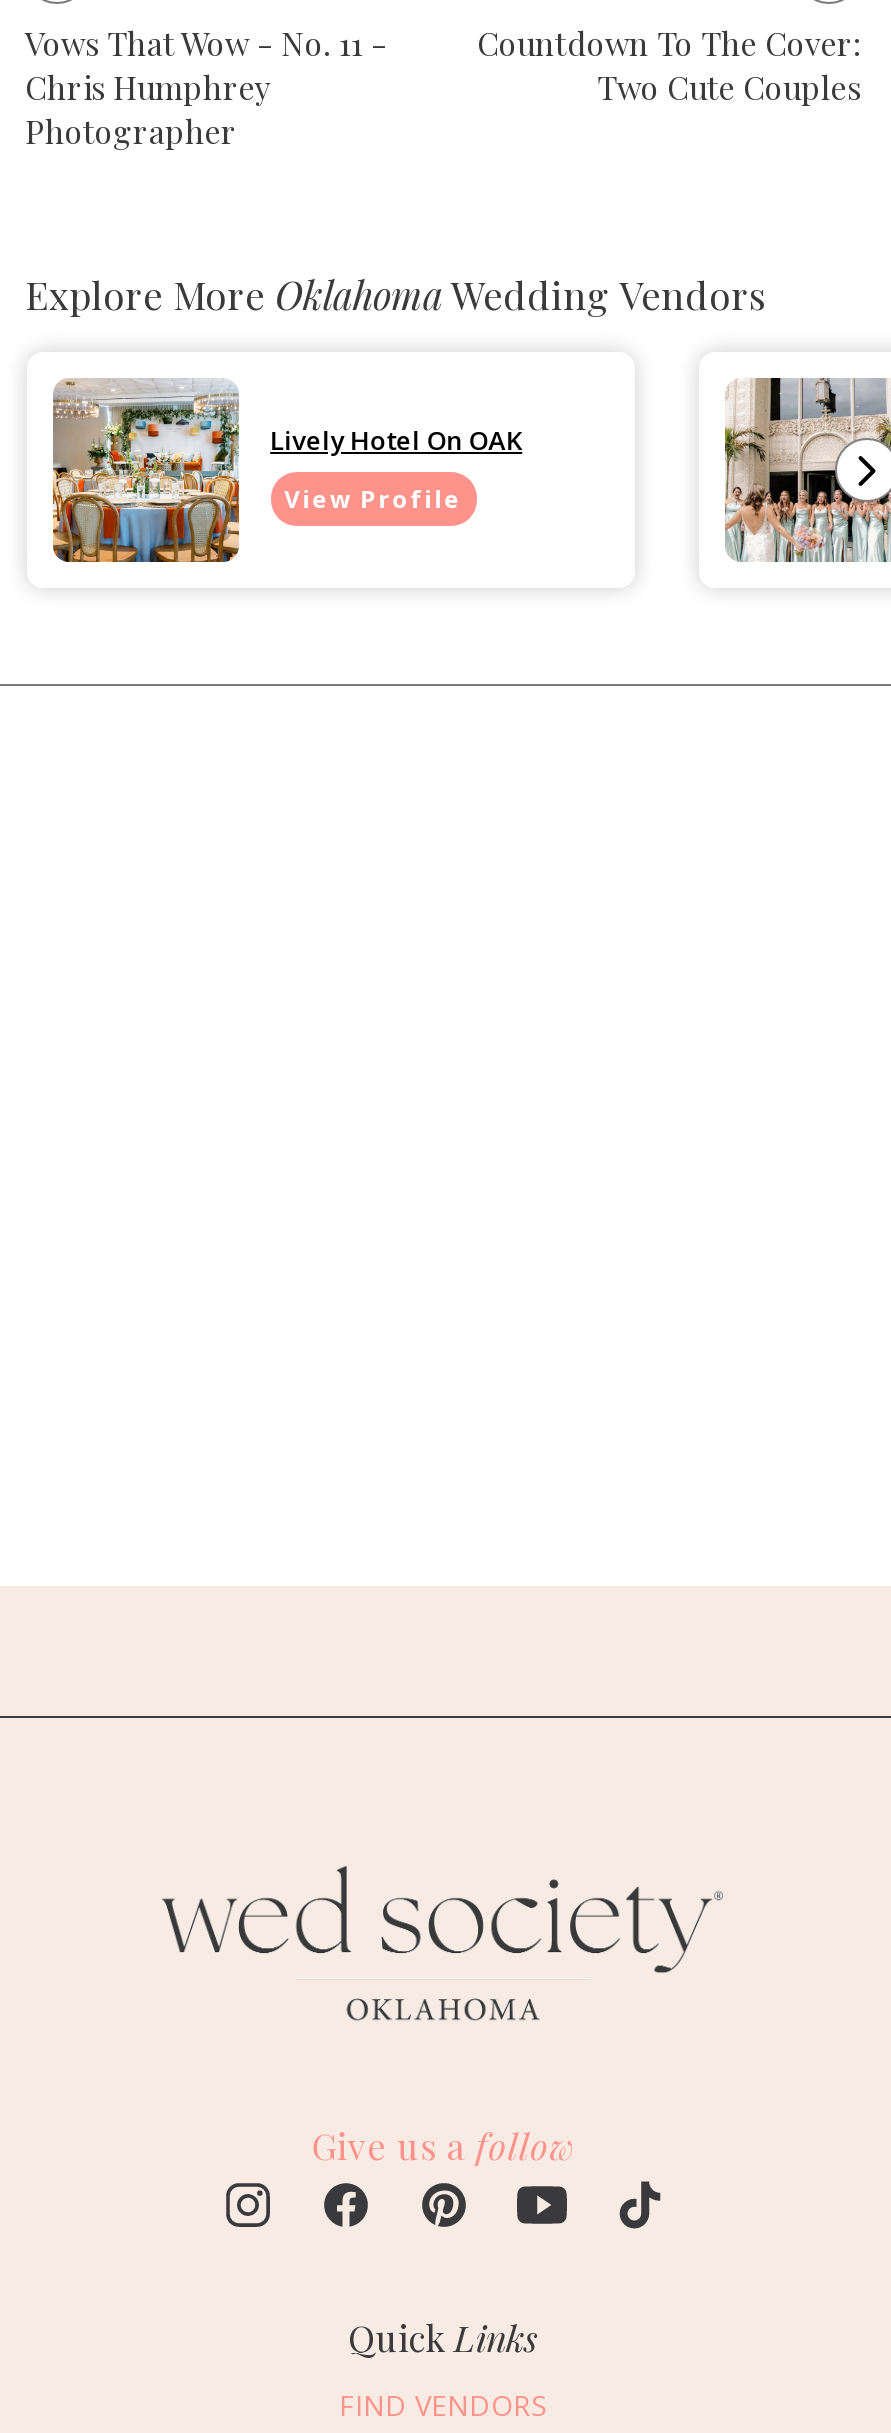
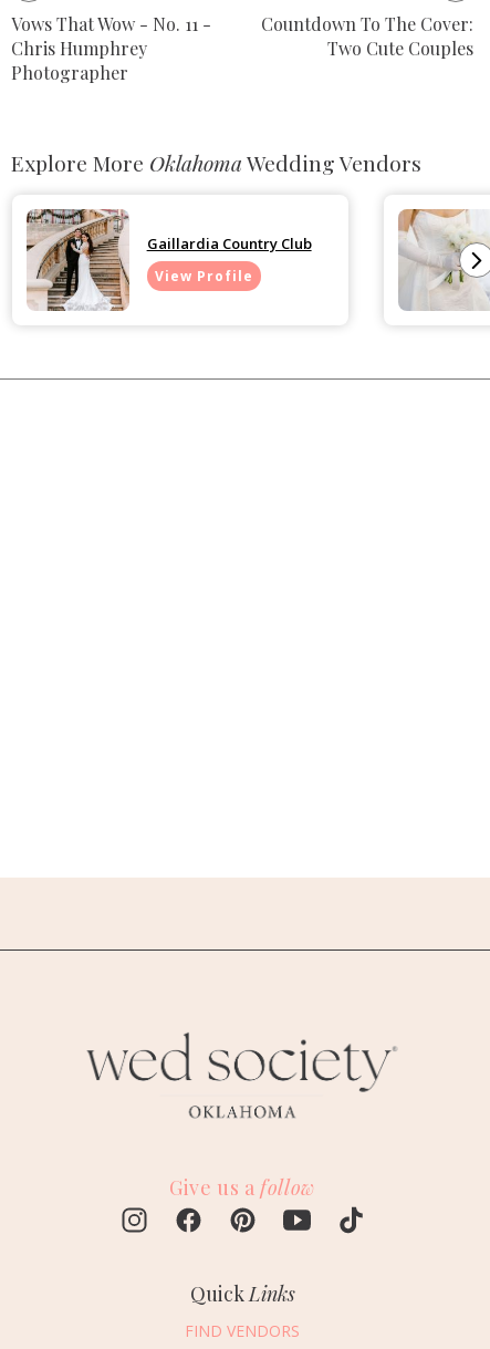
- [image]
- Lively Hotel On OAK
+ [image]
+ Gaillardia Country Club

- [image]
+ [image]
